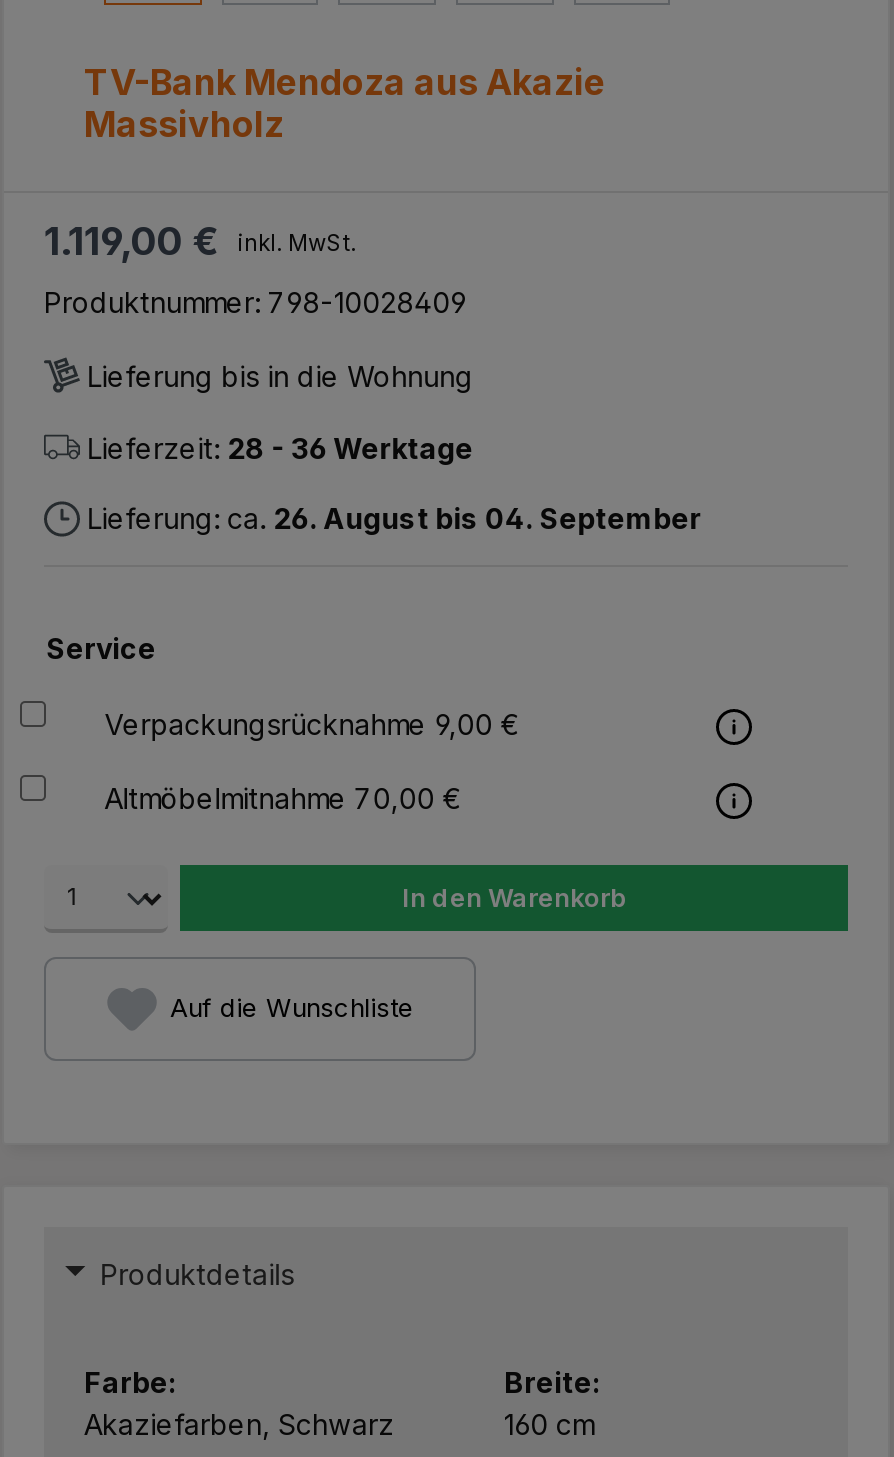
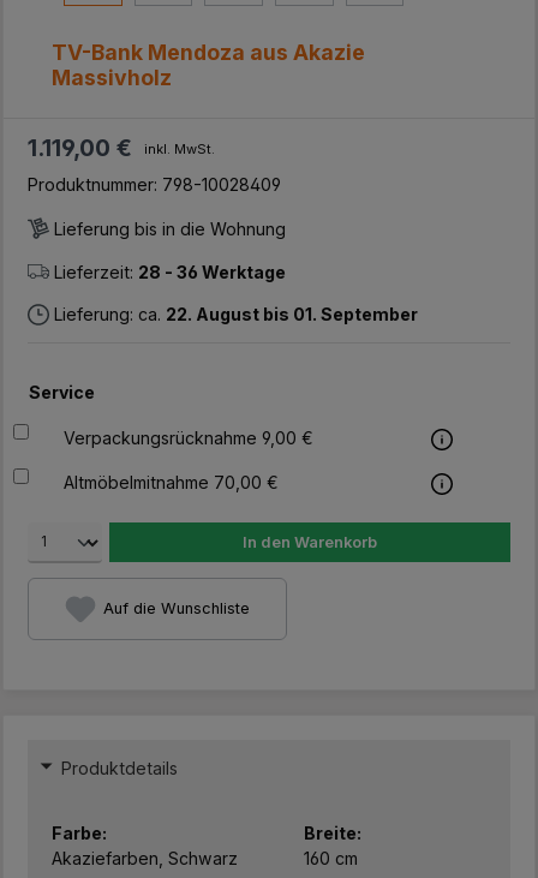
- Lieferung: ca. 26. August bis 04. September
+ Lieferung: ca. 22. August bis 01. September
